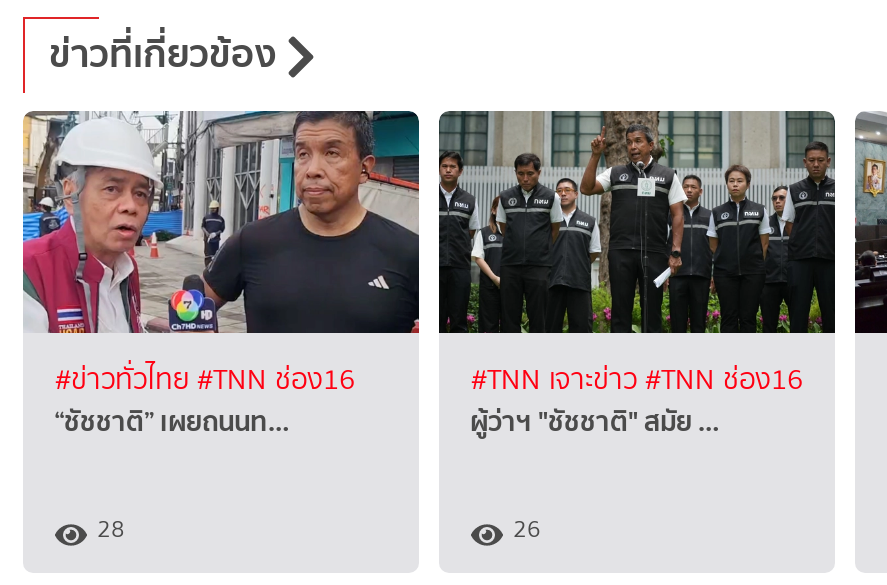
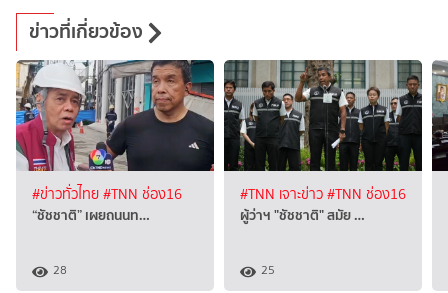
- 26
+ 25
